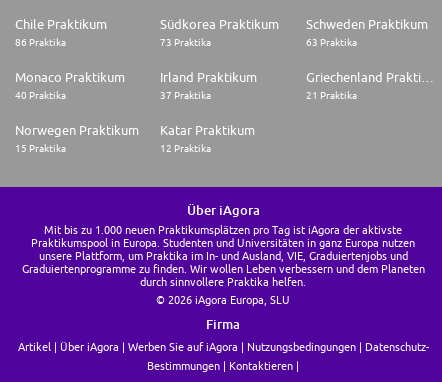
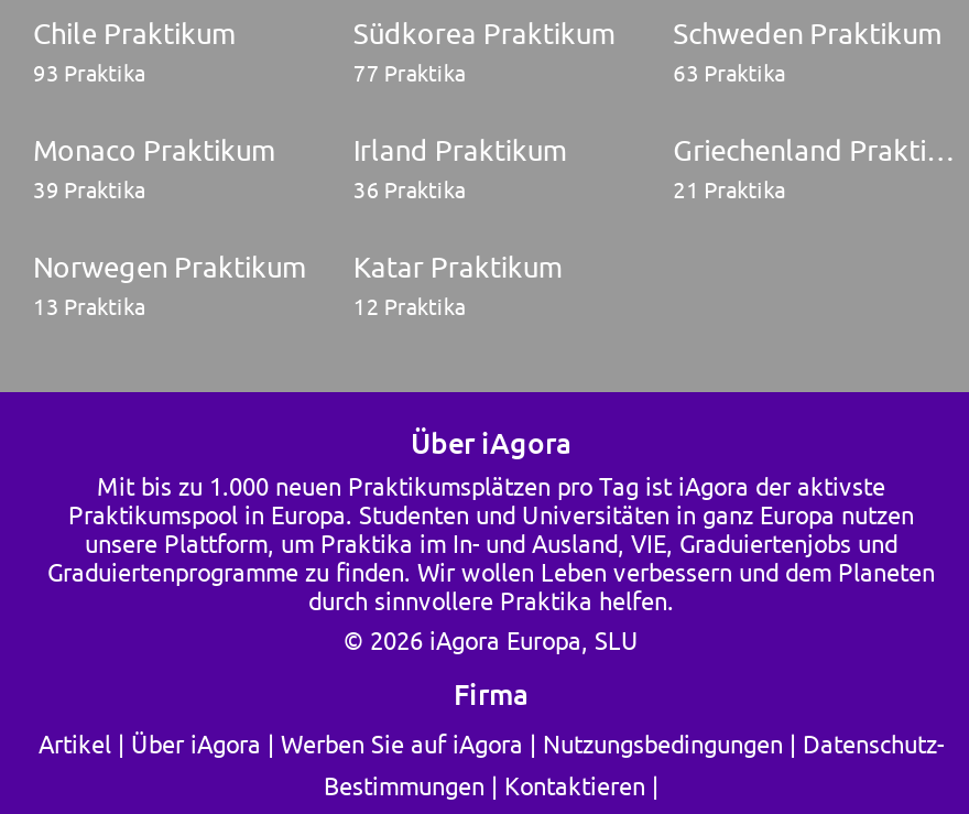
- 86 Praktika
+ 93 Praktika

- 73 Praktika
+ 77 Praktika

- 40 Praktika
+ 39 Praktika

- 37 Praktika
+ 36 Praktika

- 15 Praktika
+ 13 Praktika
